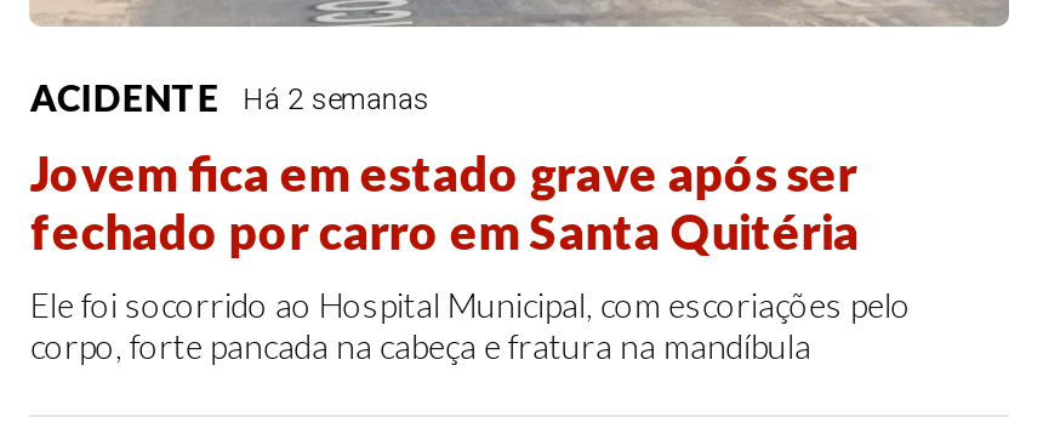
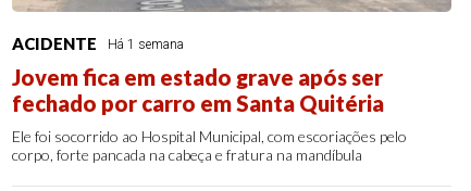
- ACIDENTE Há 2 semanas
+ ACIDENTE Há 1 semana
